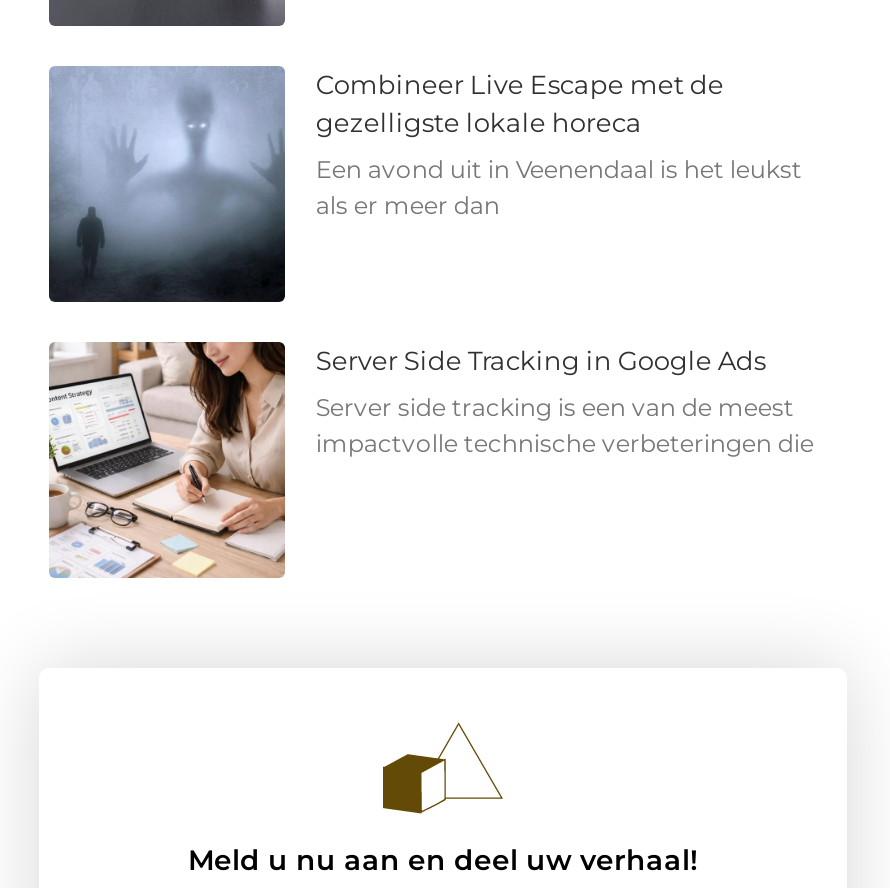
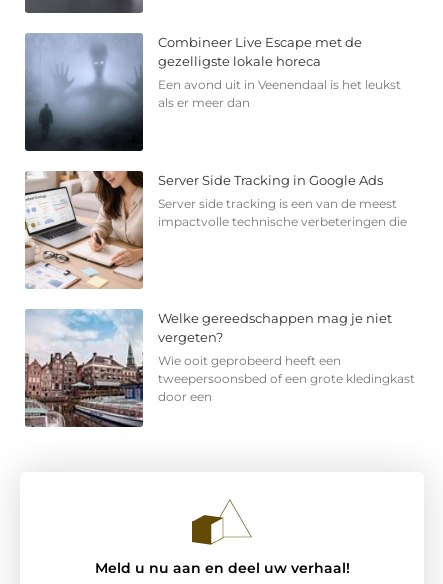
+ [image]
+ Welke gereedschappen mag je niet
+ vergeten?
+ Wie ooit geprobeerd heeft een
+ tweepersoonsbed of een grote kledingkast
+ door een
